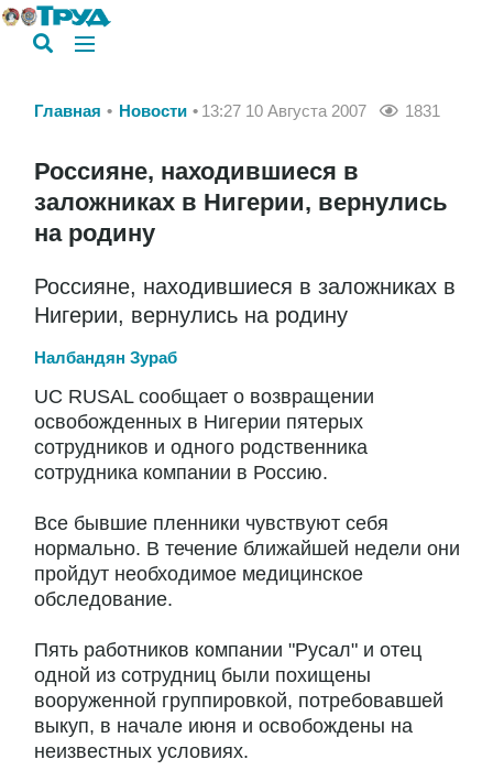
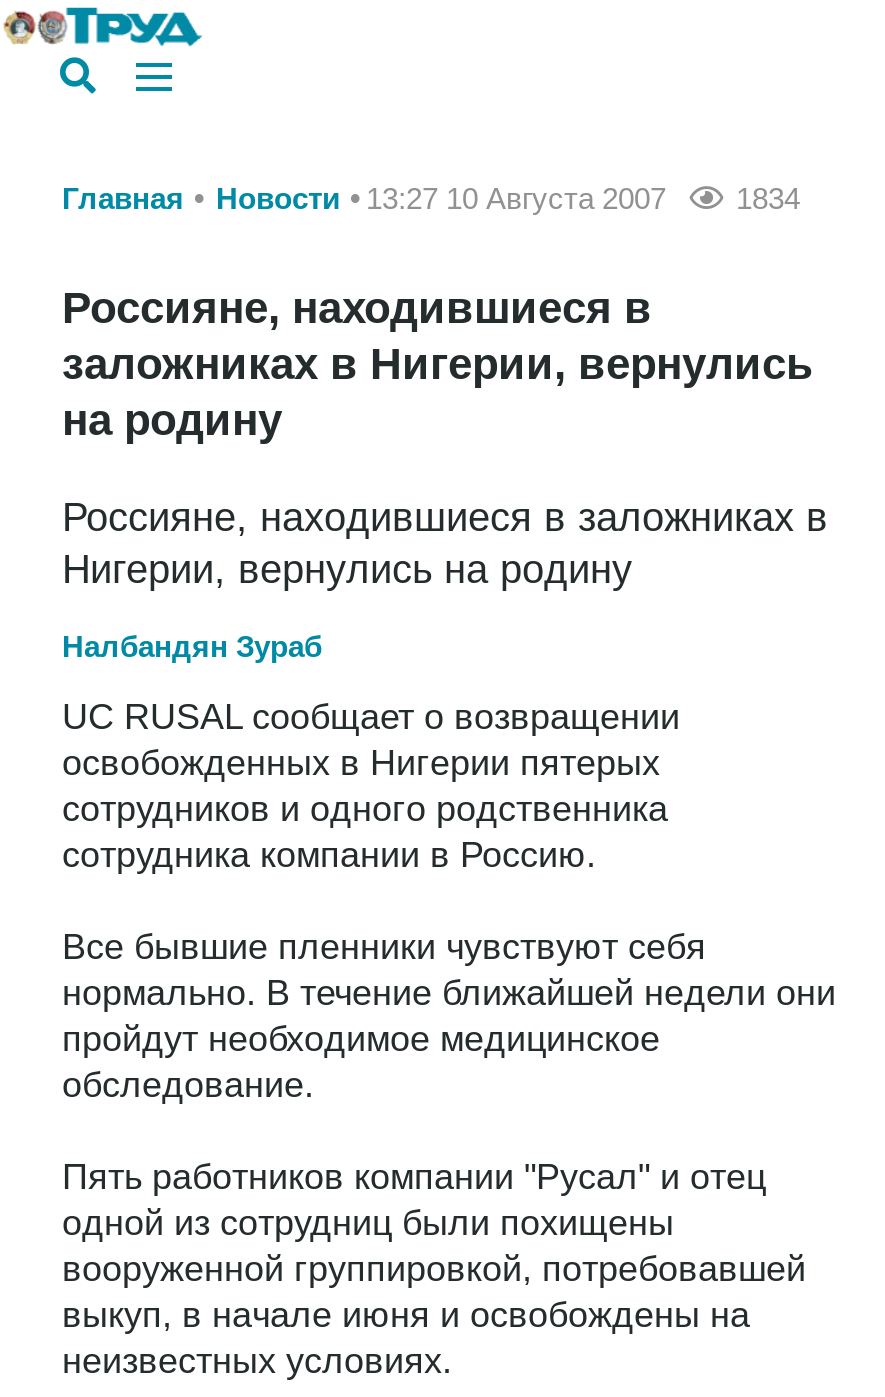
- 1831
+ 1834
